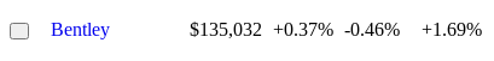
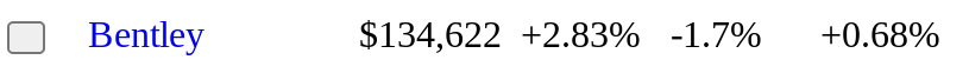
- $135,032 +0.37% -0.46%
- +1.69%
+ $134,622 +2.83%
+ -1.7%
+ +0.68%
